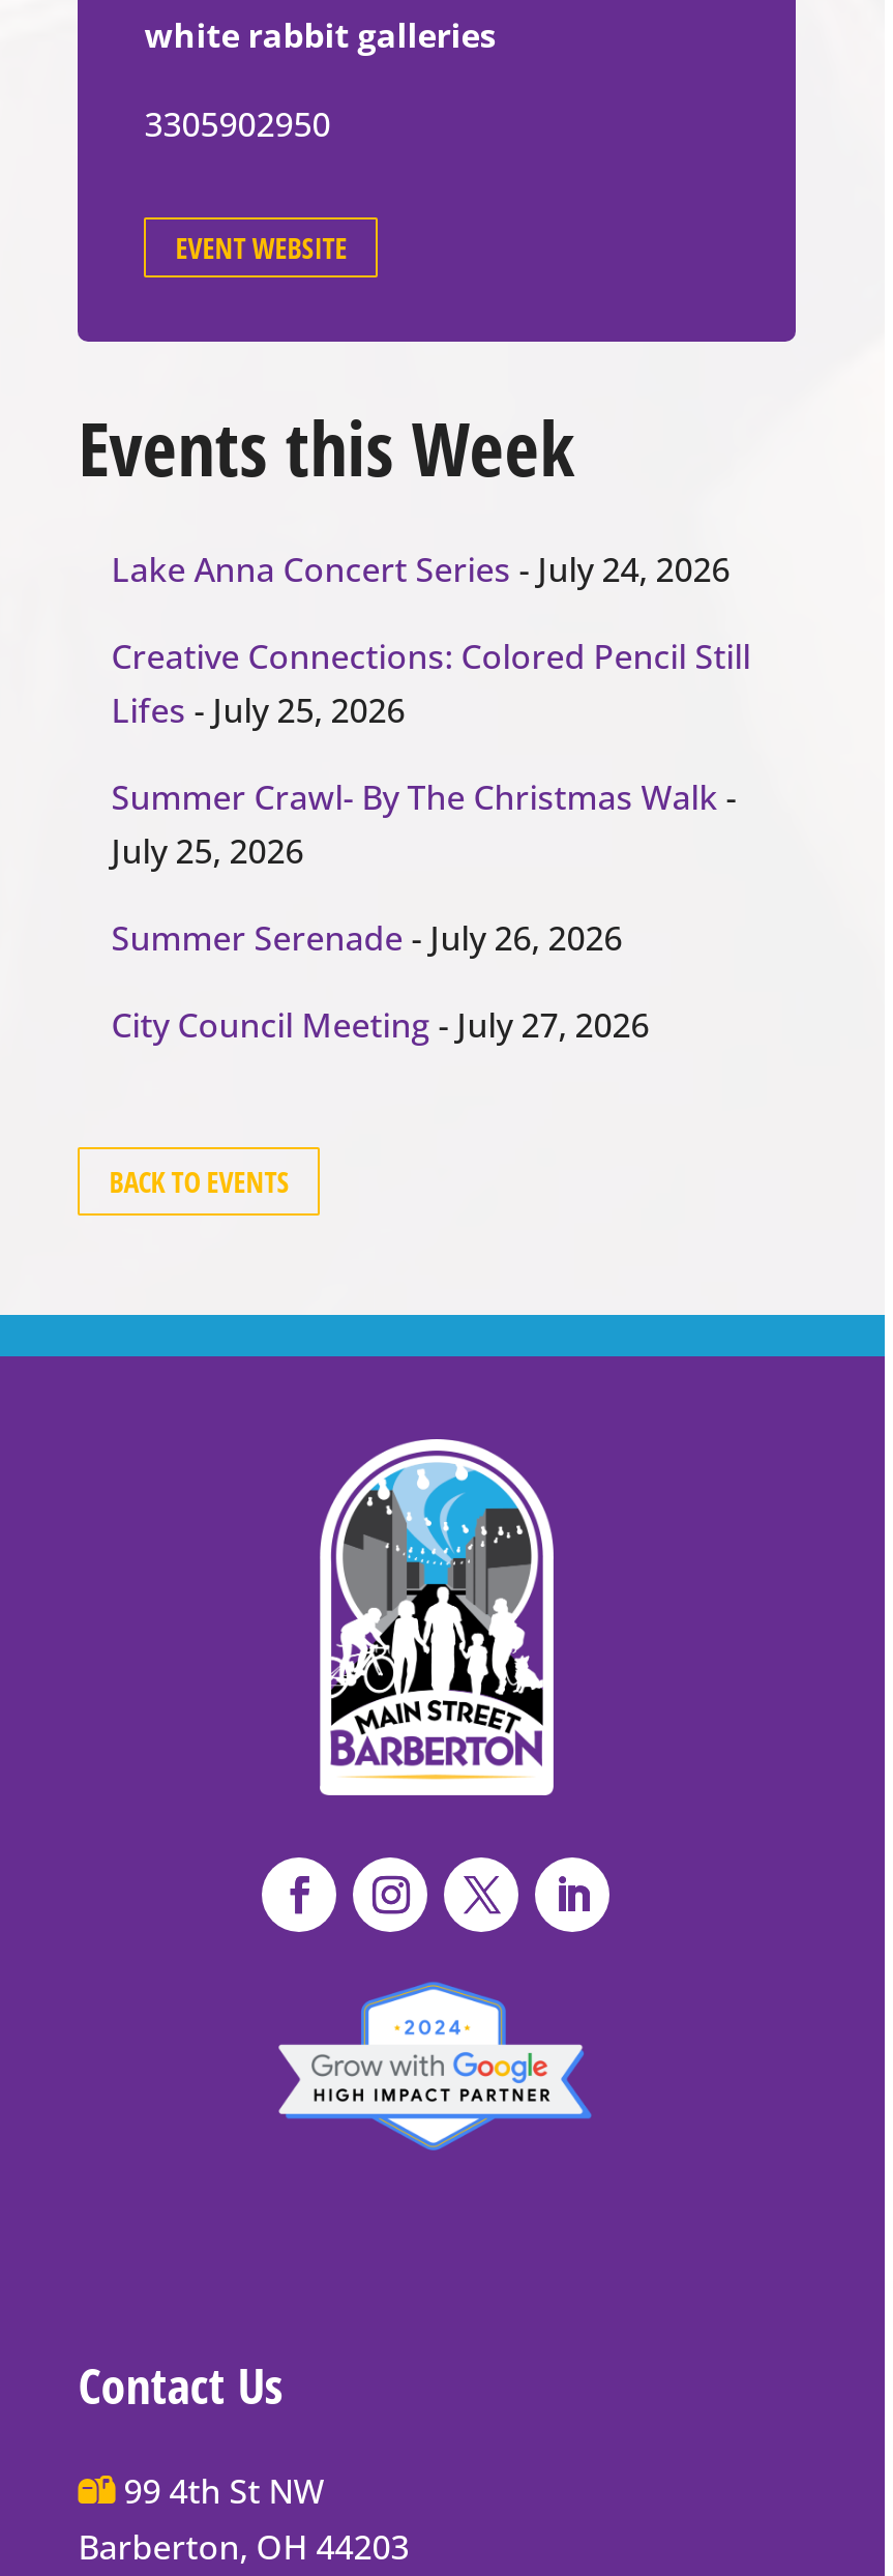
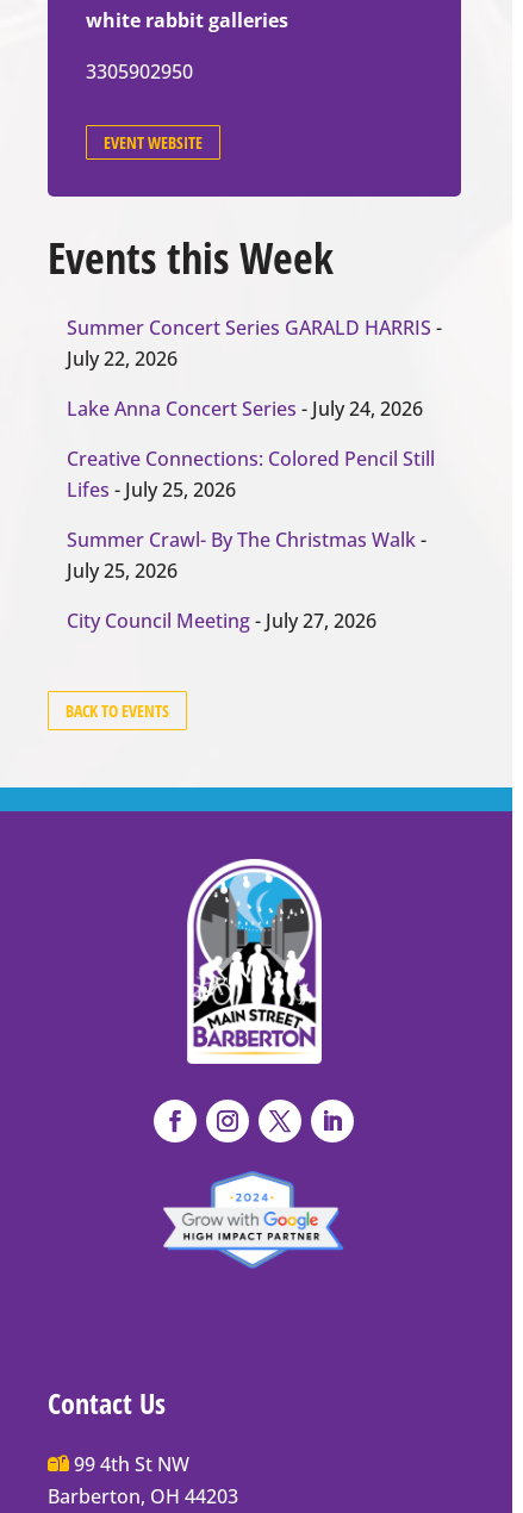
+ Summer Concert Series GARALD HARRIS -
+ July 22, 2026

moved down: Lake Anna Concert Series - July 24, 2026 | Creative Connections: Colored Pencil Still | Lifes - July 25, 2026 | Summer Crawl- By The Christmas Walk - | July 25, 2026

- Summer Serenade - July 26, 2026
